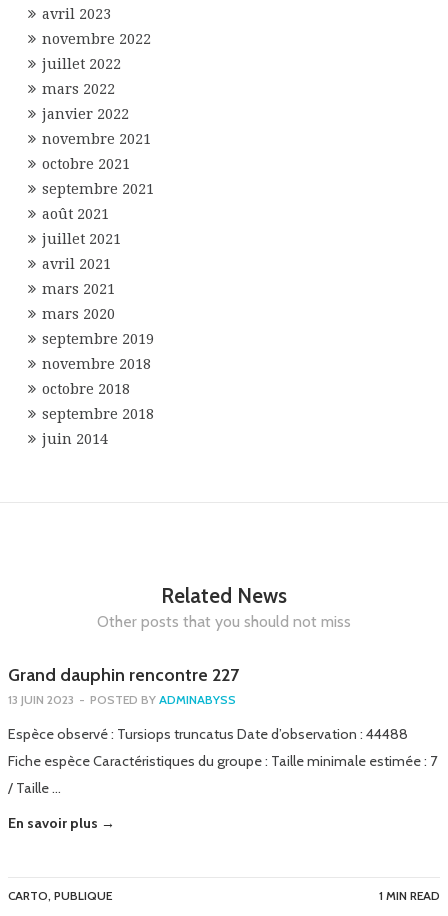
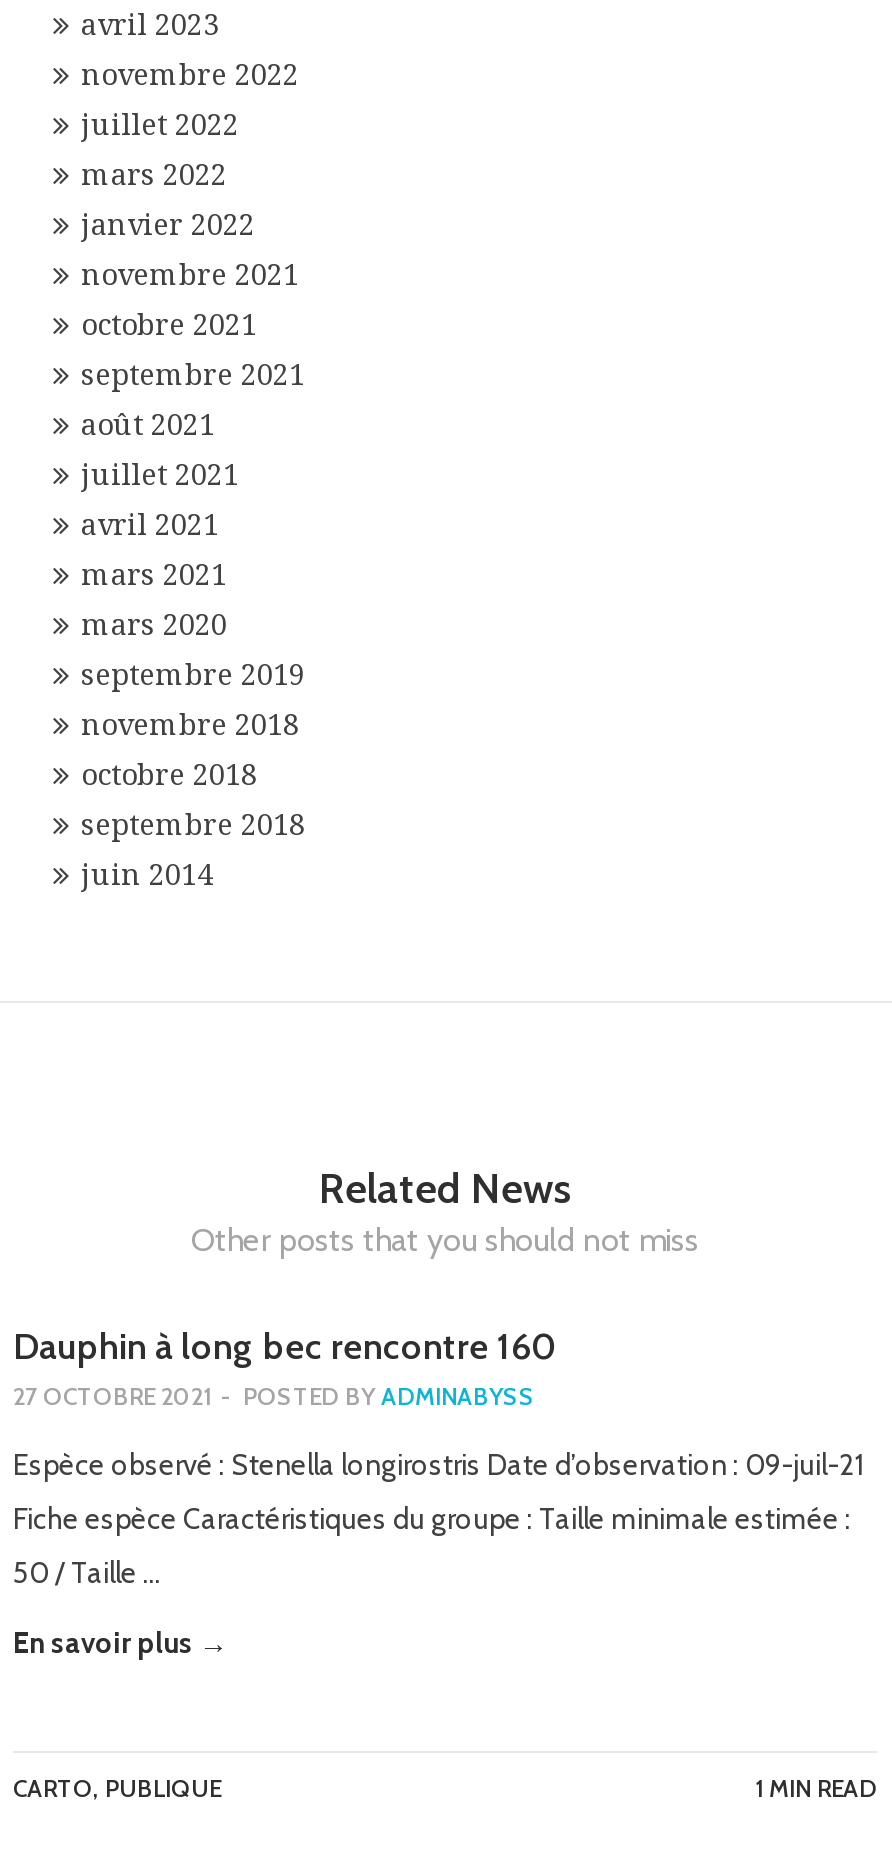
- Grand dauphin rencontre 227
- 13 JUIN 2023 - POSTED BY ADMINABYSS
+ Dauphin à long bec rencontre 160
+ 27 OCTOBRE 2021 - POSTED BY ADMINABYSS

- Espèce observé : Tursiops truncatus Date d’observation : 44488
+ Espèce observé : Stenella longirostris Date d’observation : 09-juil-21

- Fiche espèce Caractéristiques du groupe : Taille minimale estimée : 7
+ Fiche espèce Caractéristiques du groupe : Taille minimale estimée :

- / Taille …
+ 50 / Taille …
